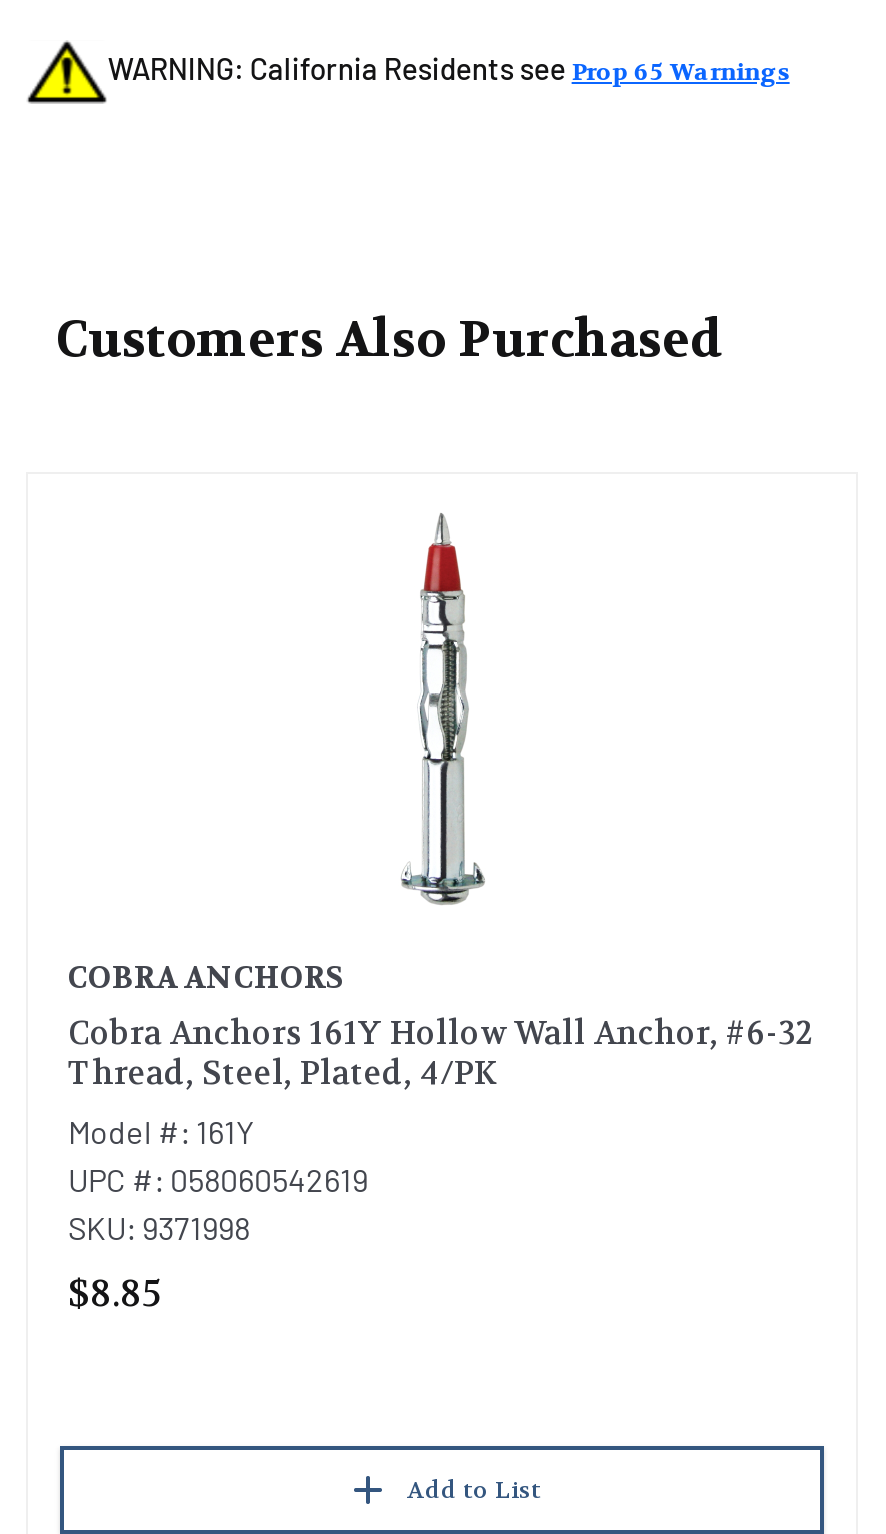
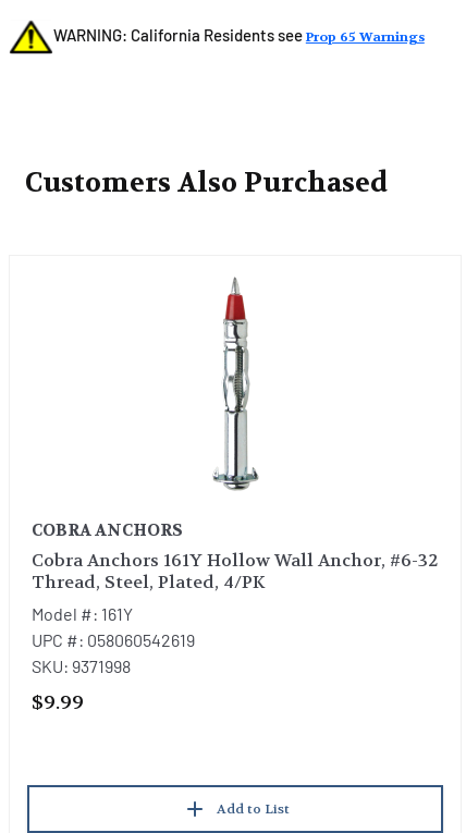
- $8.85
+ $9.99
